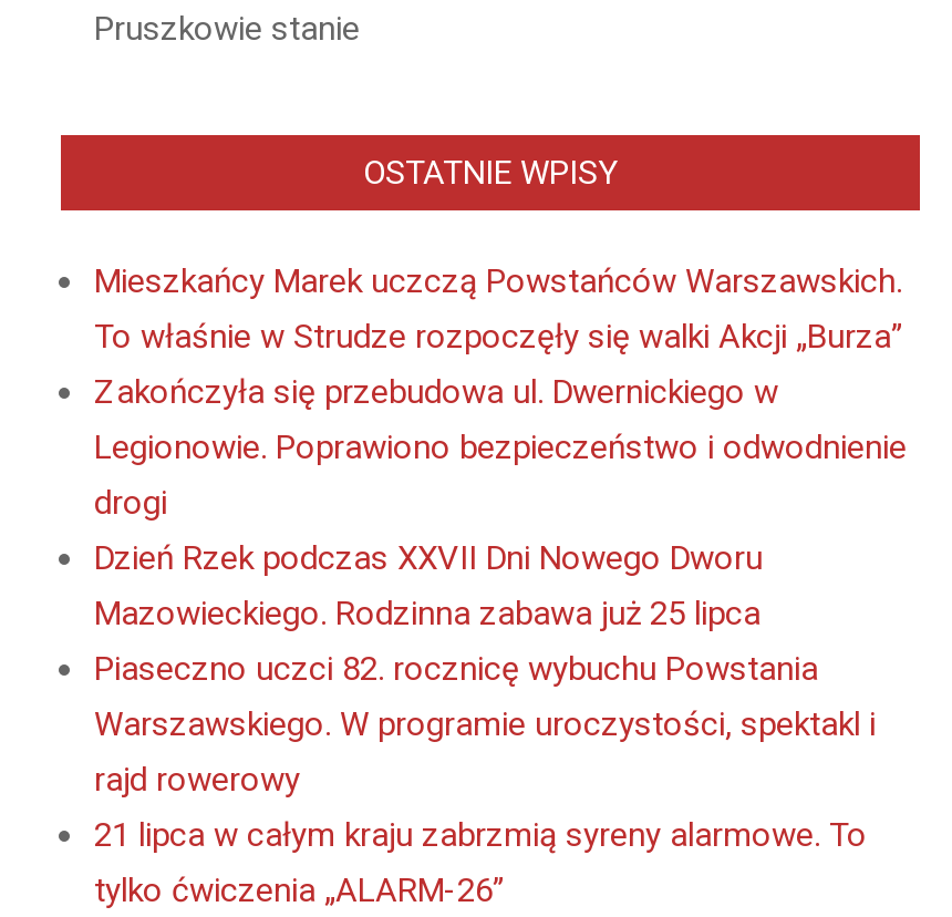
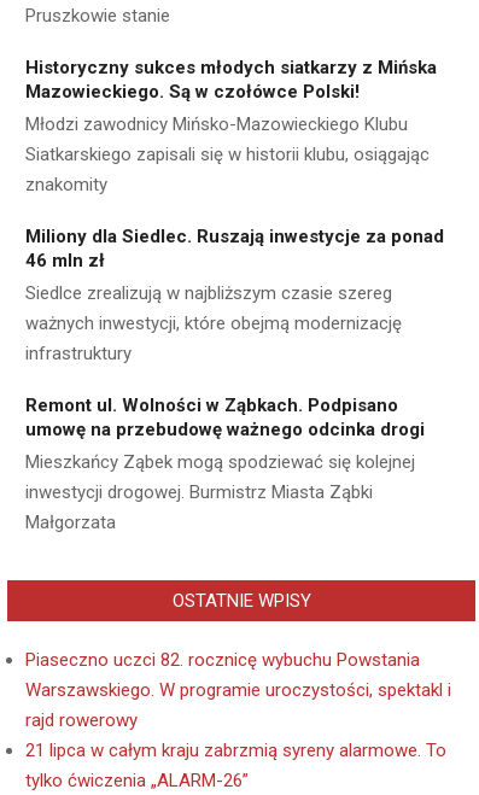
+ Historyczny sukces młodych siatkarzy z Mińska
+ Mazowieckiego. Są w czołówce Polski!
+ Młodzi zawodnicy Mińsko-Mazowieckiego Klubu
+ Siatkarskiego zapisali się w historii klubu, osiągając
+ znakomity
+ Miliony dla Siedlec. Ruszają inwestycje za ponad
+ 46 mln zł
+ Siedlce zrealizują w najbliższym czasie szereg
+ ważnych inwestycji, które obejmą modernizację
+ infrastruktury
+ Remont ul. Wolności w Ząbkach. Podpisano
+ umowę na przebudowę ważnego odcinka drogi
+ Mieszkańcy Ząbek mogą spodziewać się kolejnej
+ inwestycji drogowej. Burmistrz Miasta Ząbki
+ Małgorzata

moved down: OSTATNIE WPISY

- Mieszkańcy Marek uczczą Powstańców Warszawskich.
- To właśnie w Strudze rozpoczęły się walki Akcji „Burza”
- Zakończyła się przebudowa ul. Dwernickiego w
- Legionowie. Poprawiono bezpieczeństwo i odwodnienie
- drogi
- Dzień Rzek podczas XXVII Dni Nowego Dworu
- Mazowieckiego. Rodzinna zabawa już 25 lipca
